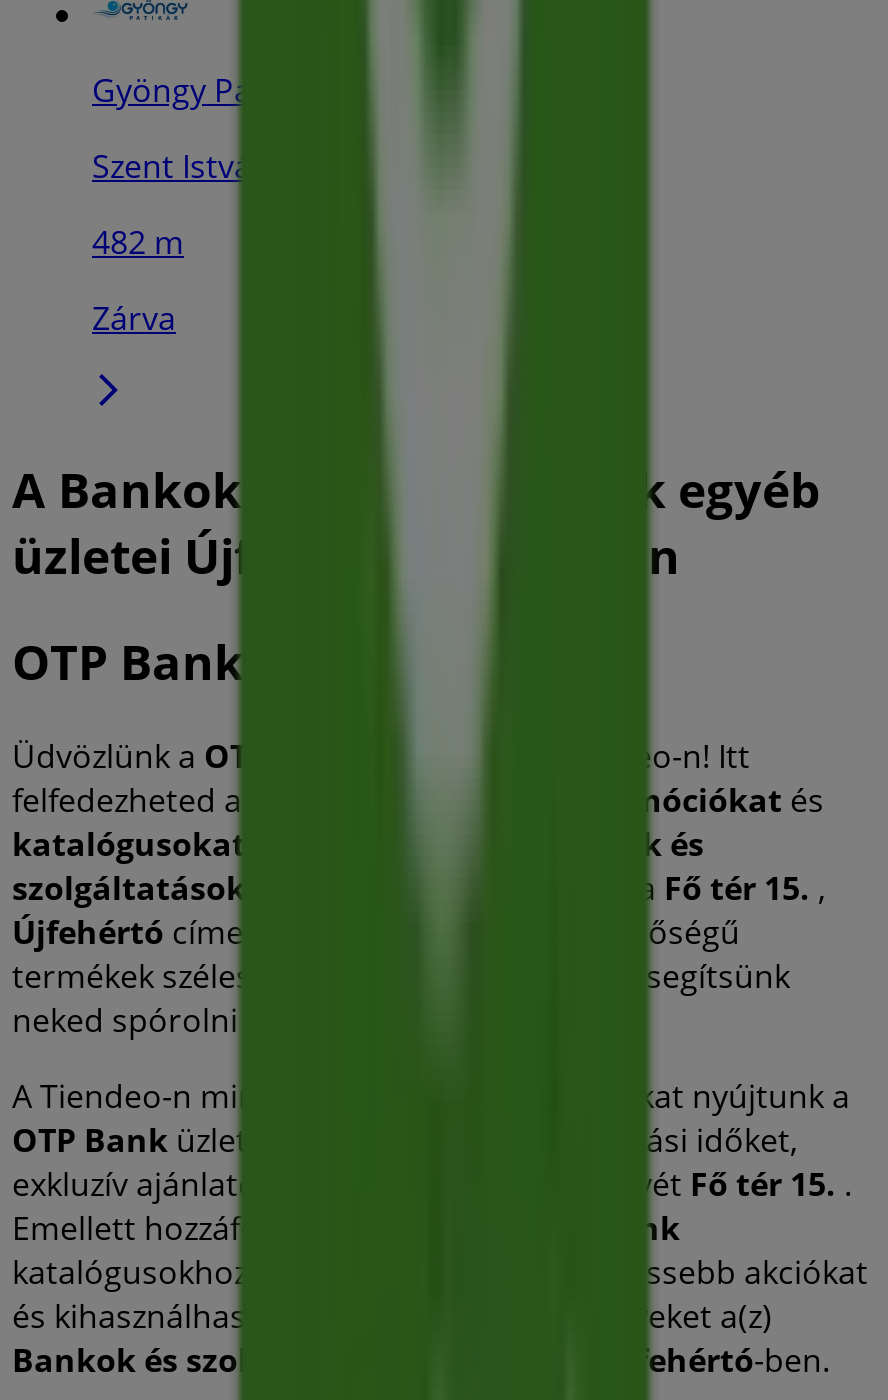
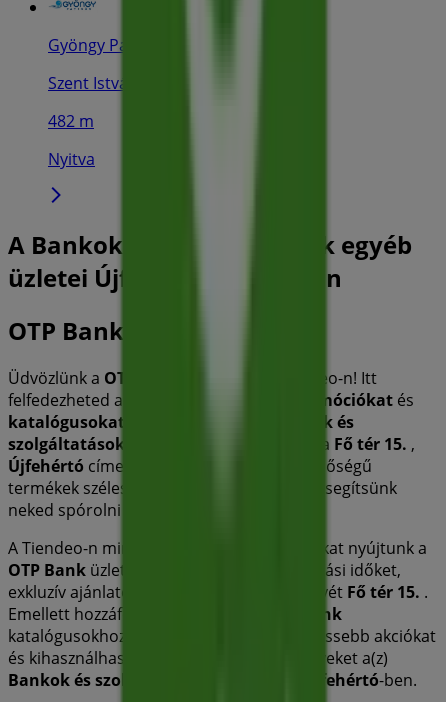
- Zárva
+ Nyitva
